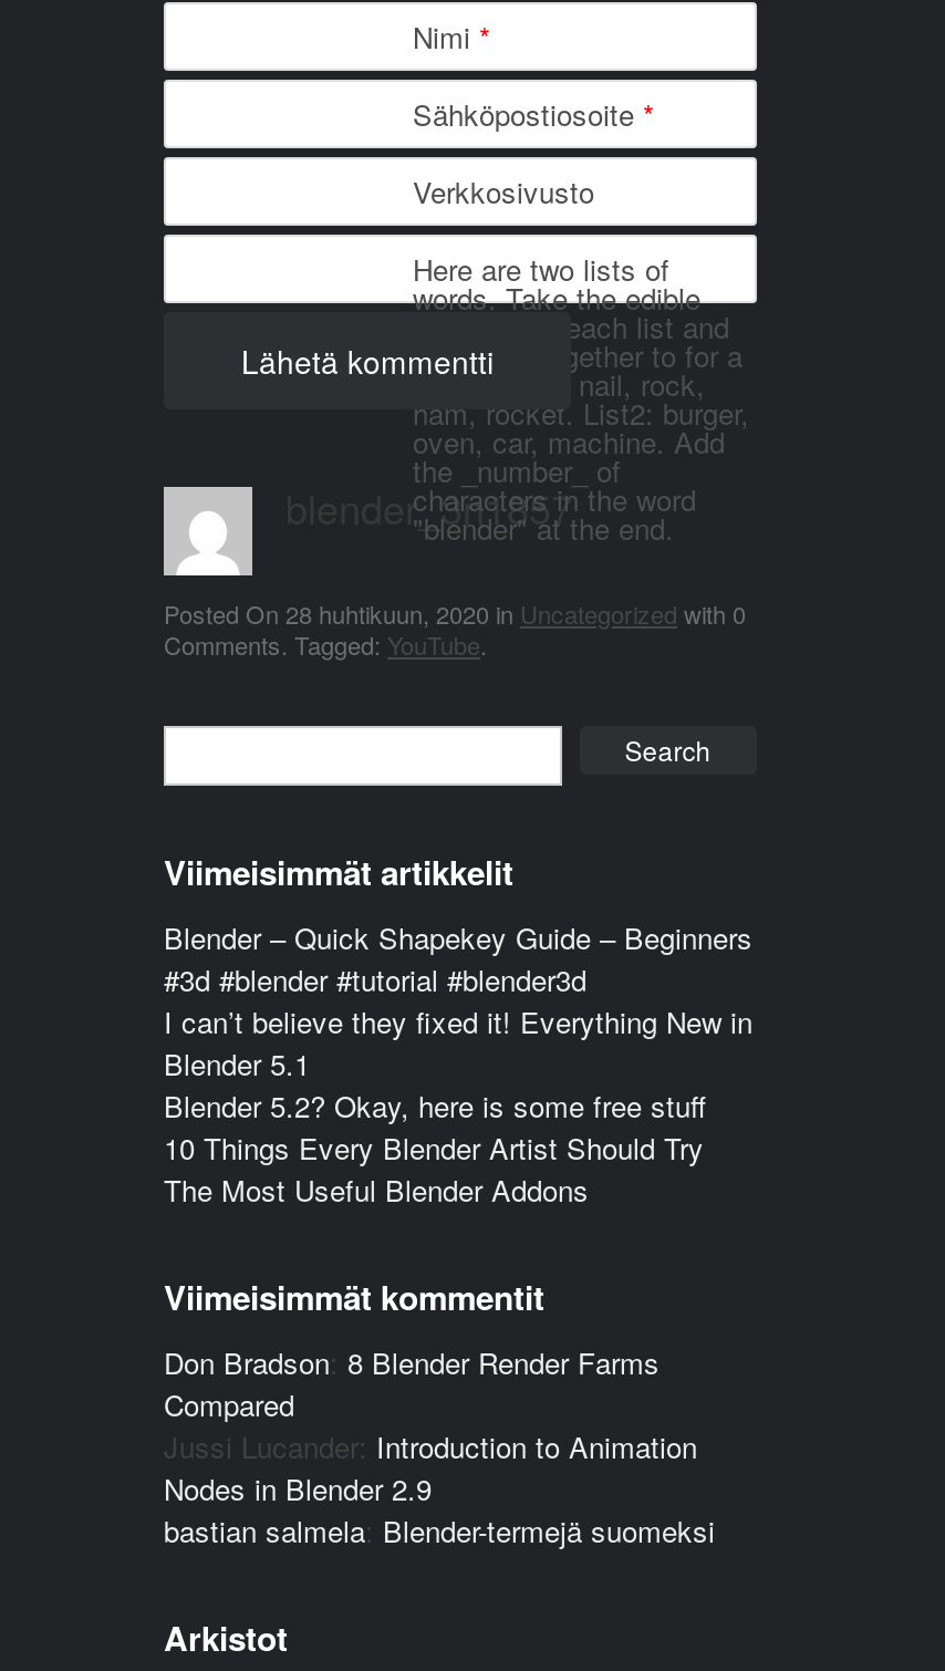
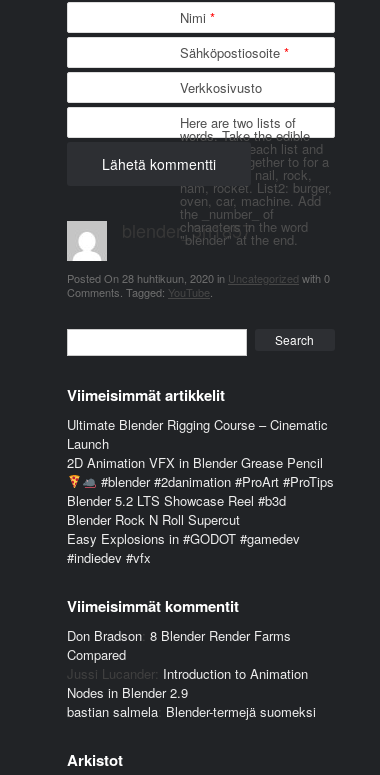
- Blender – Quick Shapekey Guide – Beginners
- #3d #blender #tutorial #blender3d
- I can’t believe they fixed it! Everything New in
- Blender 5.1
- Blender 5.2? Okay, here is some free stuff
- 10 Things Every Blender Artist Should Try
- The Most Useful Blender Addons
+ Ultimate Blender Rigging Course – Cinematic
+ Launch
+ 2D Animation VFX in Blender Grease Pencil
+ #blender #2danimation #ProArt #ProTips
+ Blender 5.2 LTS Showcase Reel #b3d
+ Blender Rock N Roll Supercut
+ Easy Explosions in #GODOT #gamedev
+ #indiedev #vfx
